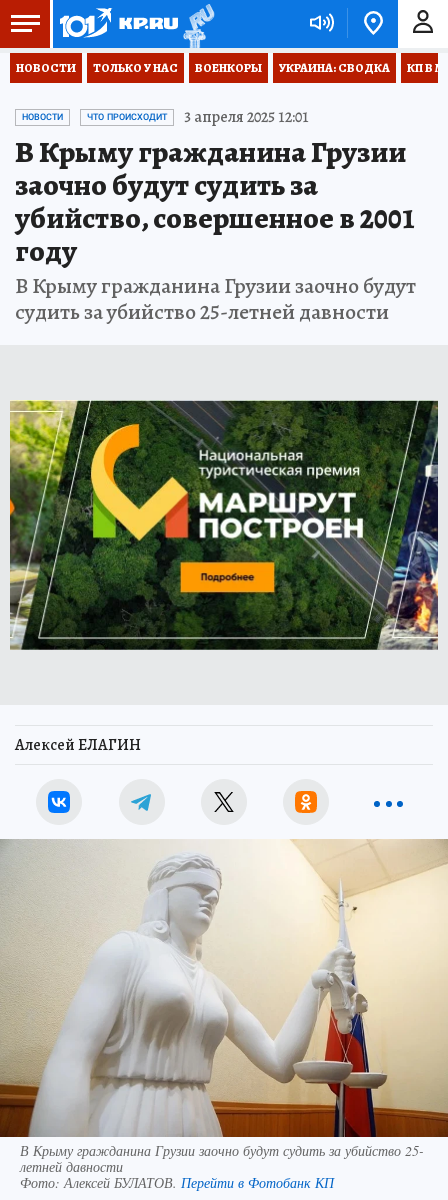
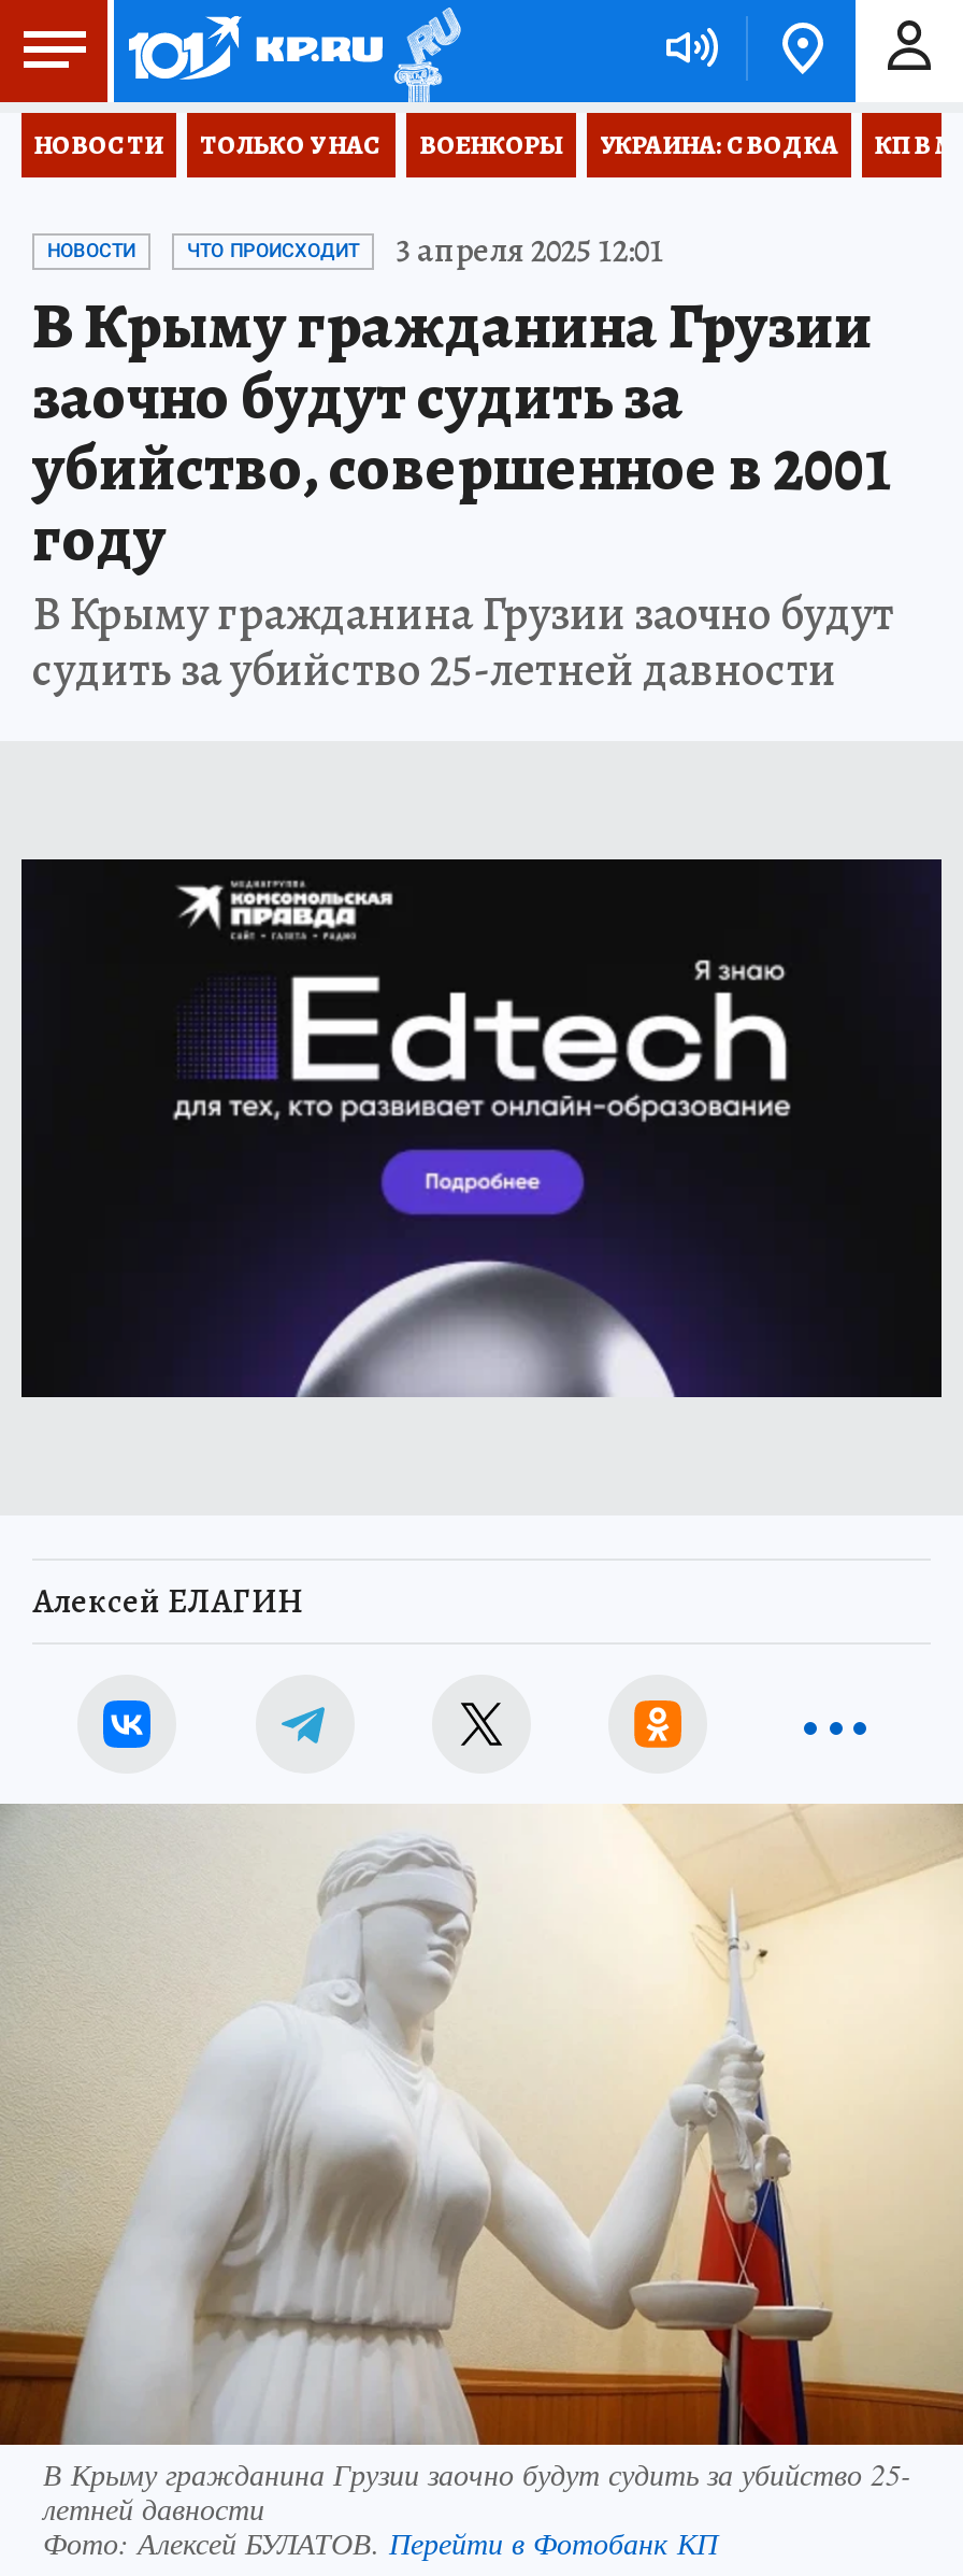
- [image]
+ [image]
